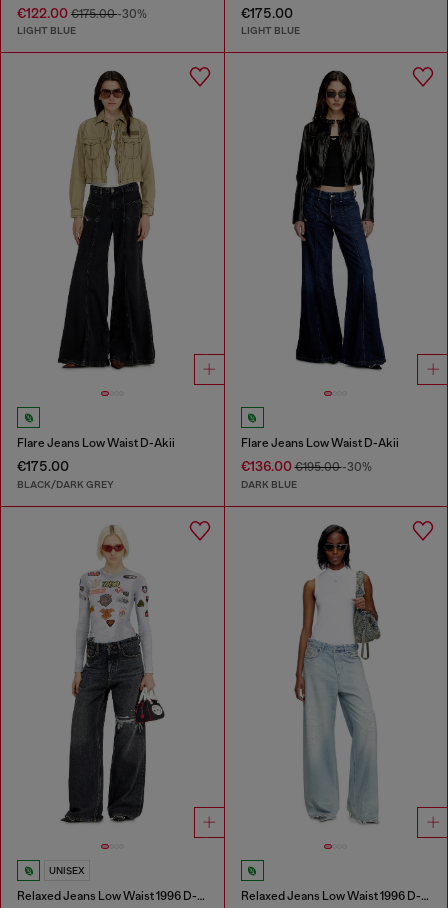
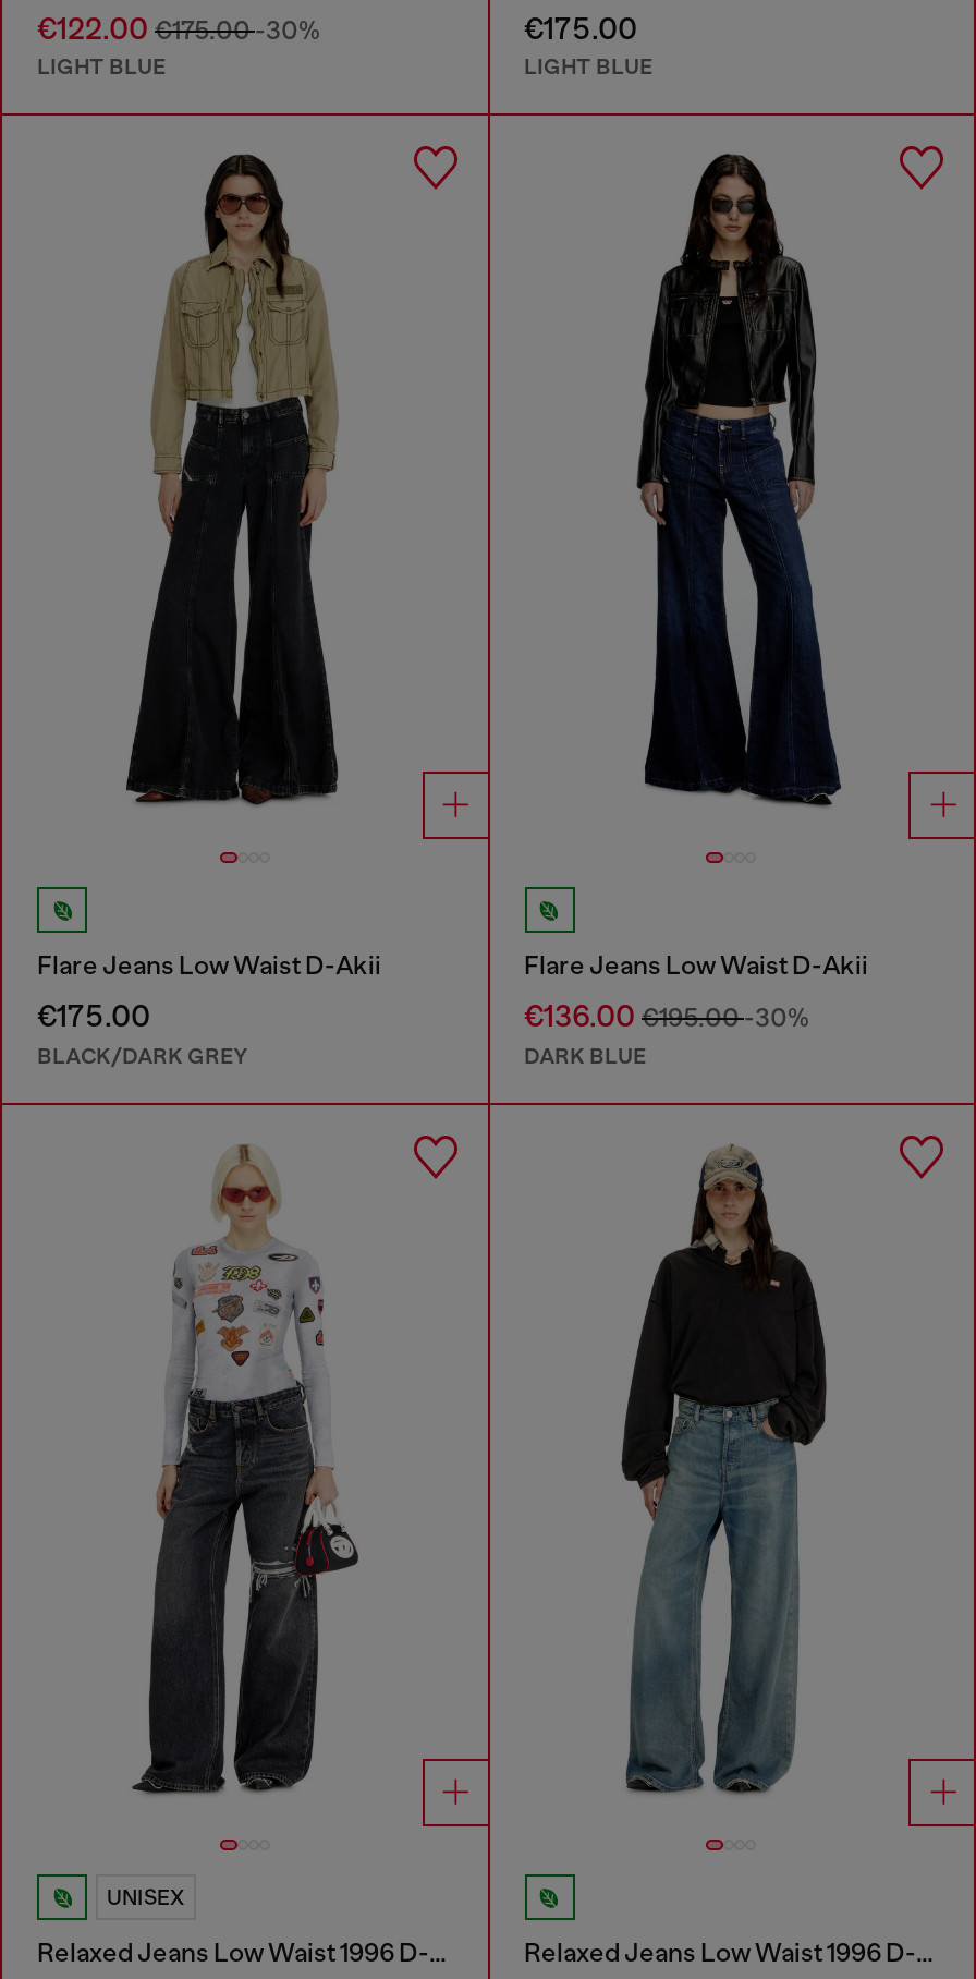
- [image]
+ [image]
